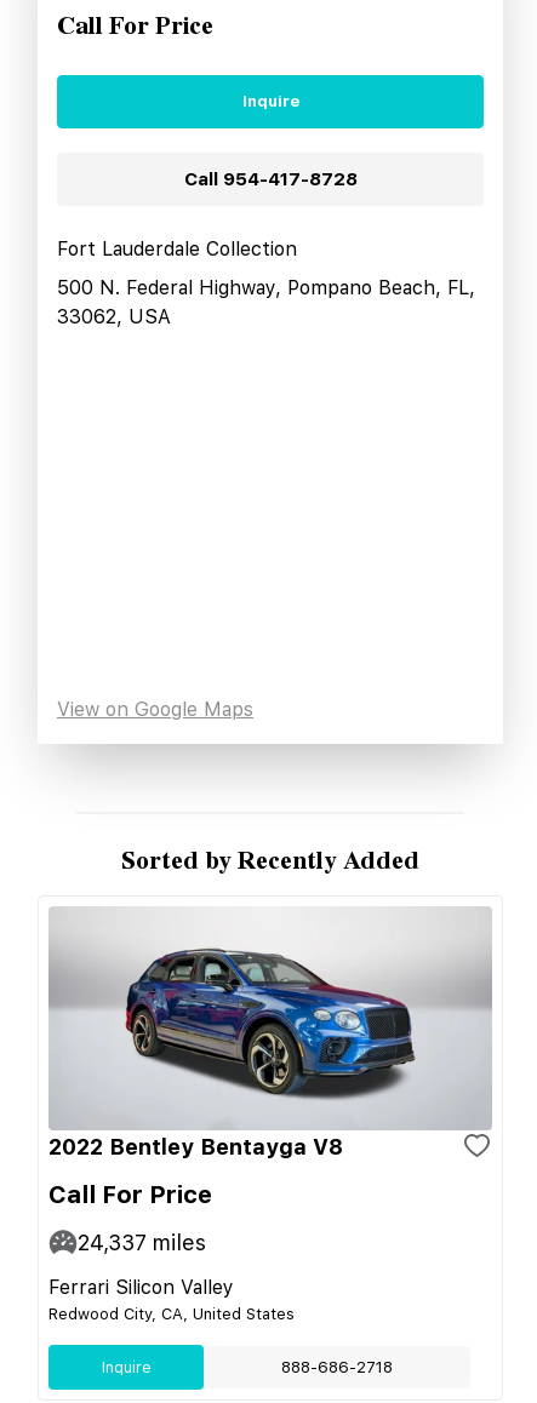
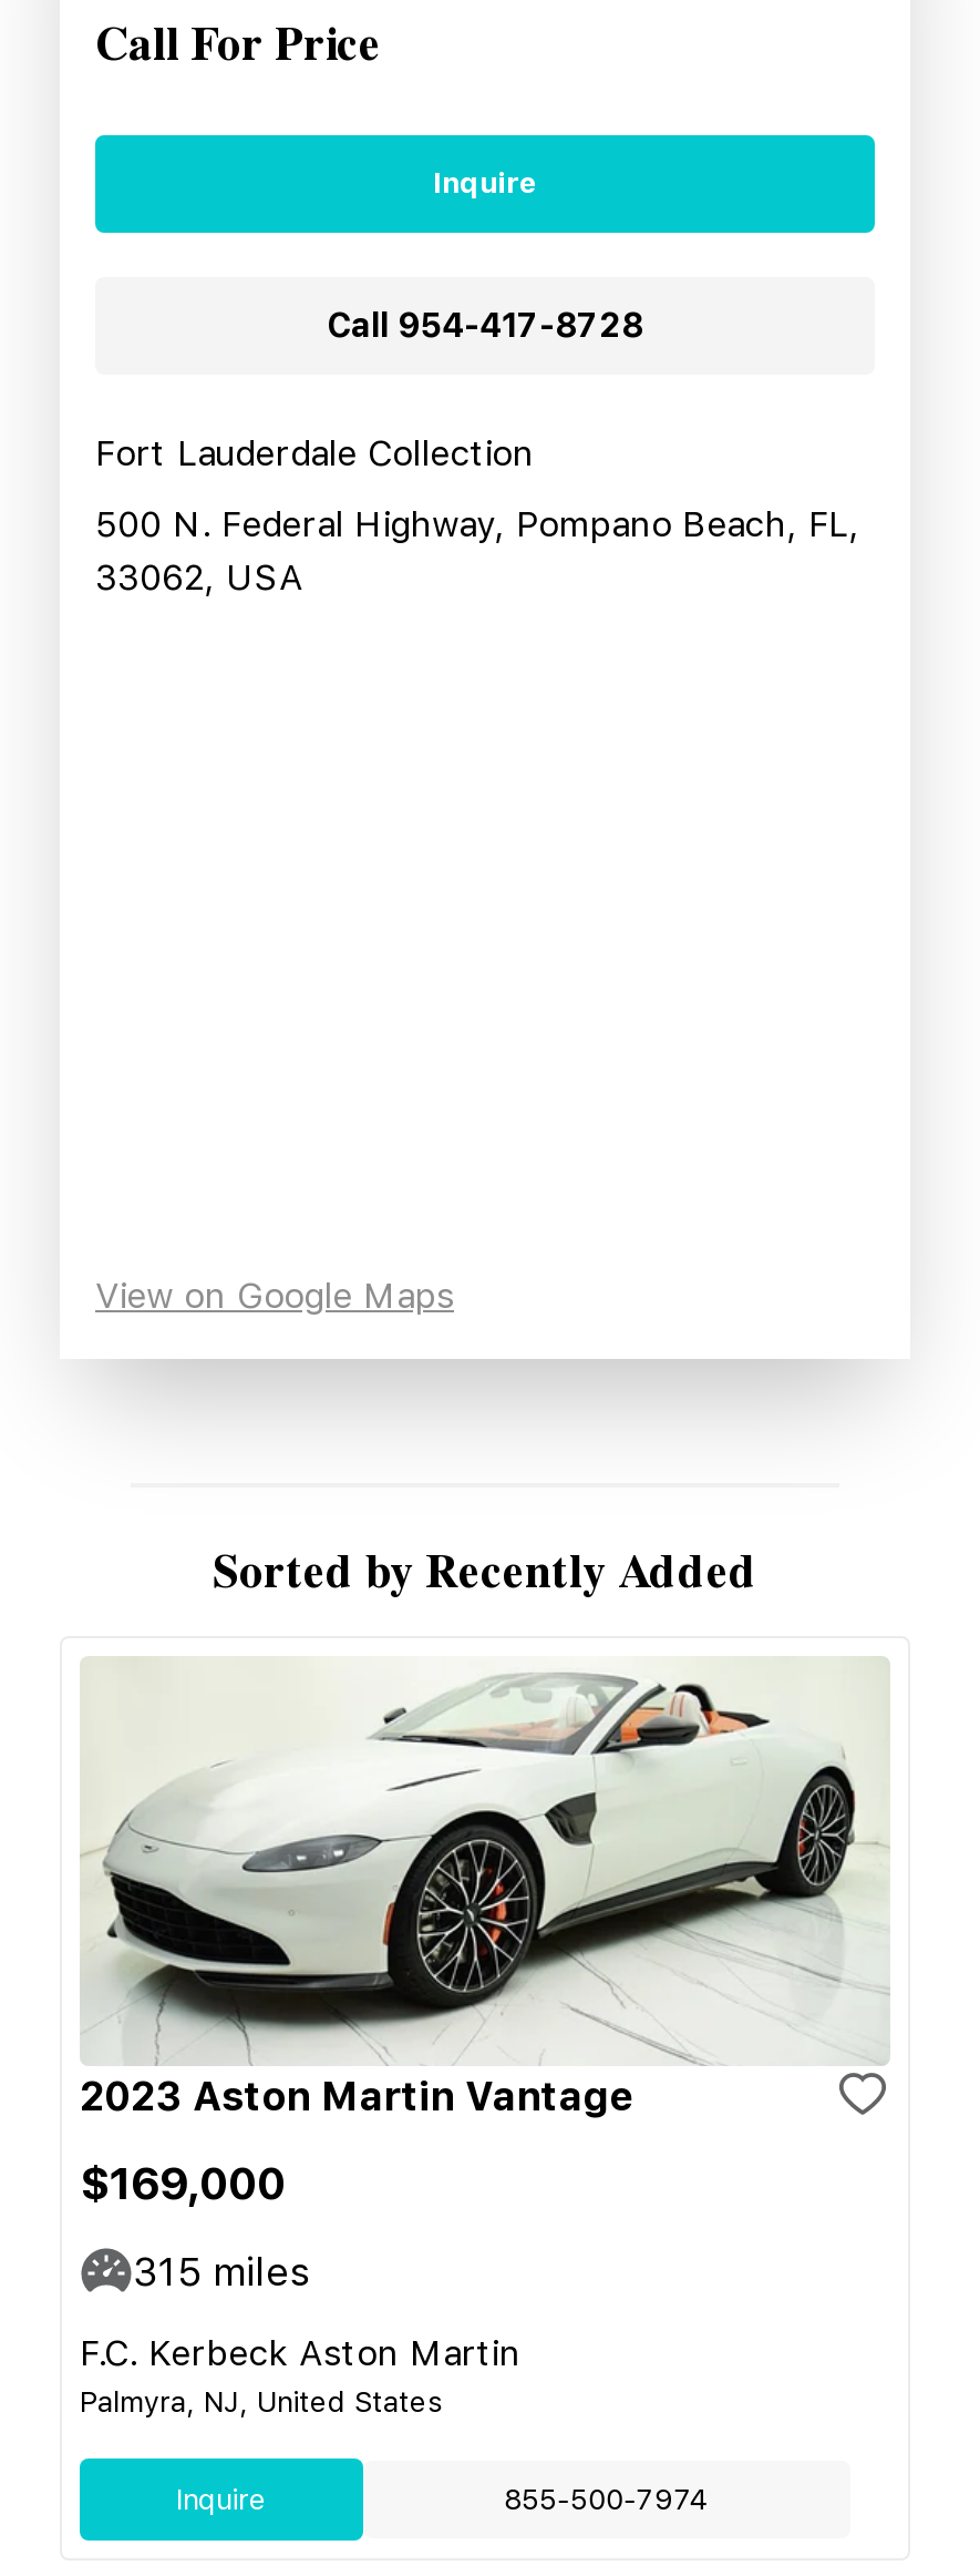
- [image]
- 2022 Bentley Bentayga V8
+ [image]
+ 2023 Aston Martin Vantage

- Call For Price
+ $169,000

- 24,337 miles
+ 315 miles

- Ferrari Silicon Valley
- Redwood City, CA, United States
+ F.C. Kerbeck Aston Martin
+ Palmyra, NJ, United States

- 888-686-2718
+ 855-500-7974
